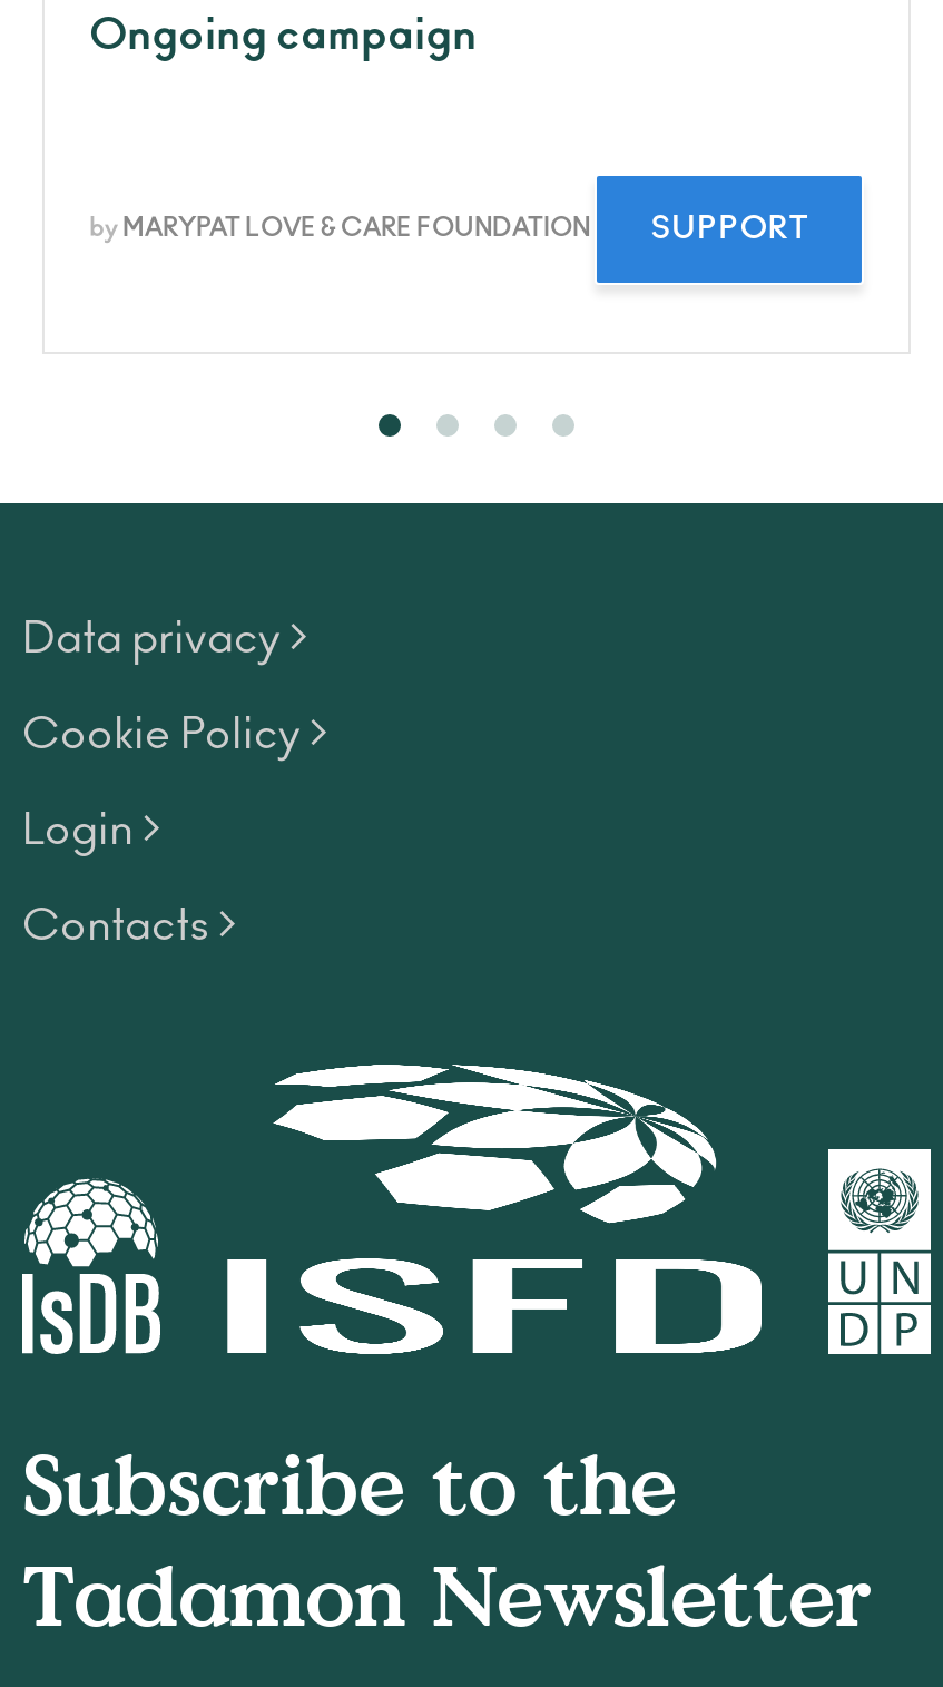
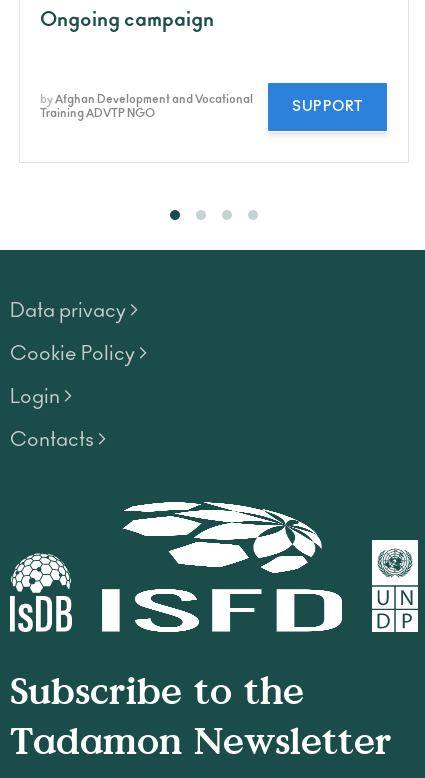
- by MARYPAT LOVE & CARE FOUNDATION
+ by Afghan Development and Vocational
+ Training ADVTP NGO
